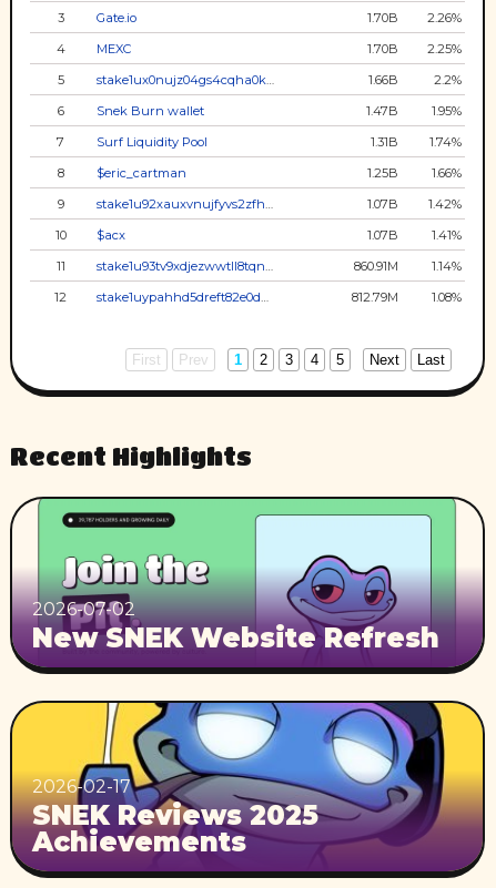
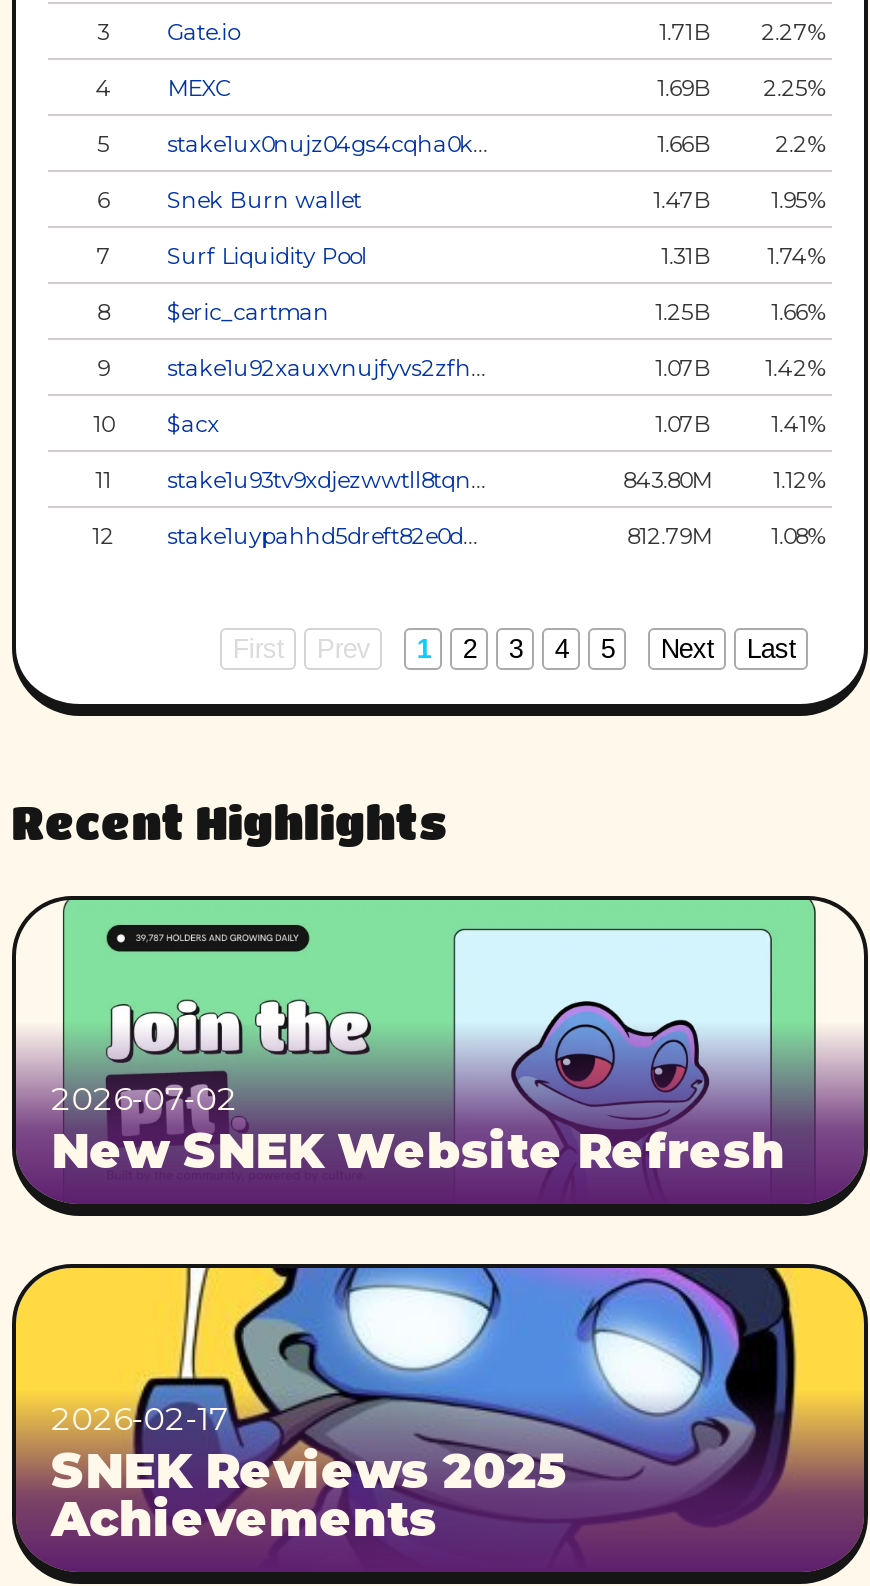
- 1.70B
- 2.26%
+ 1.71B
+ 2.27%

- 1.70B 2.25%
+ 1.69B 2.25%

- 860.91M
- 1.14%
+ 843.80M
+ 1.12%
